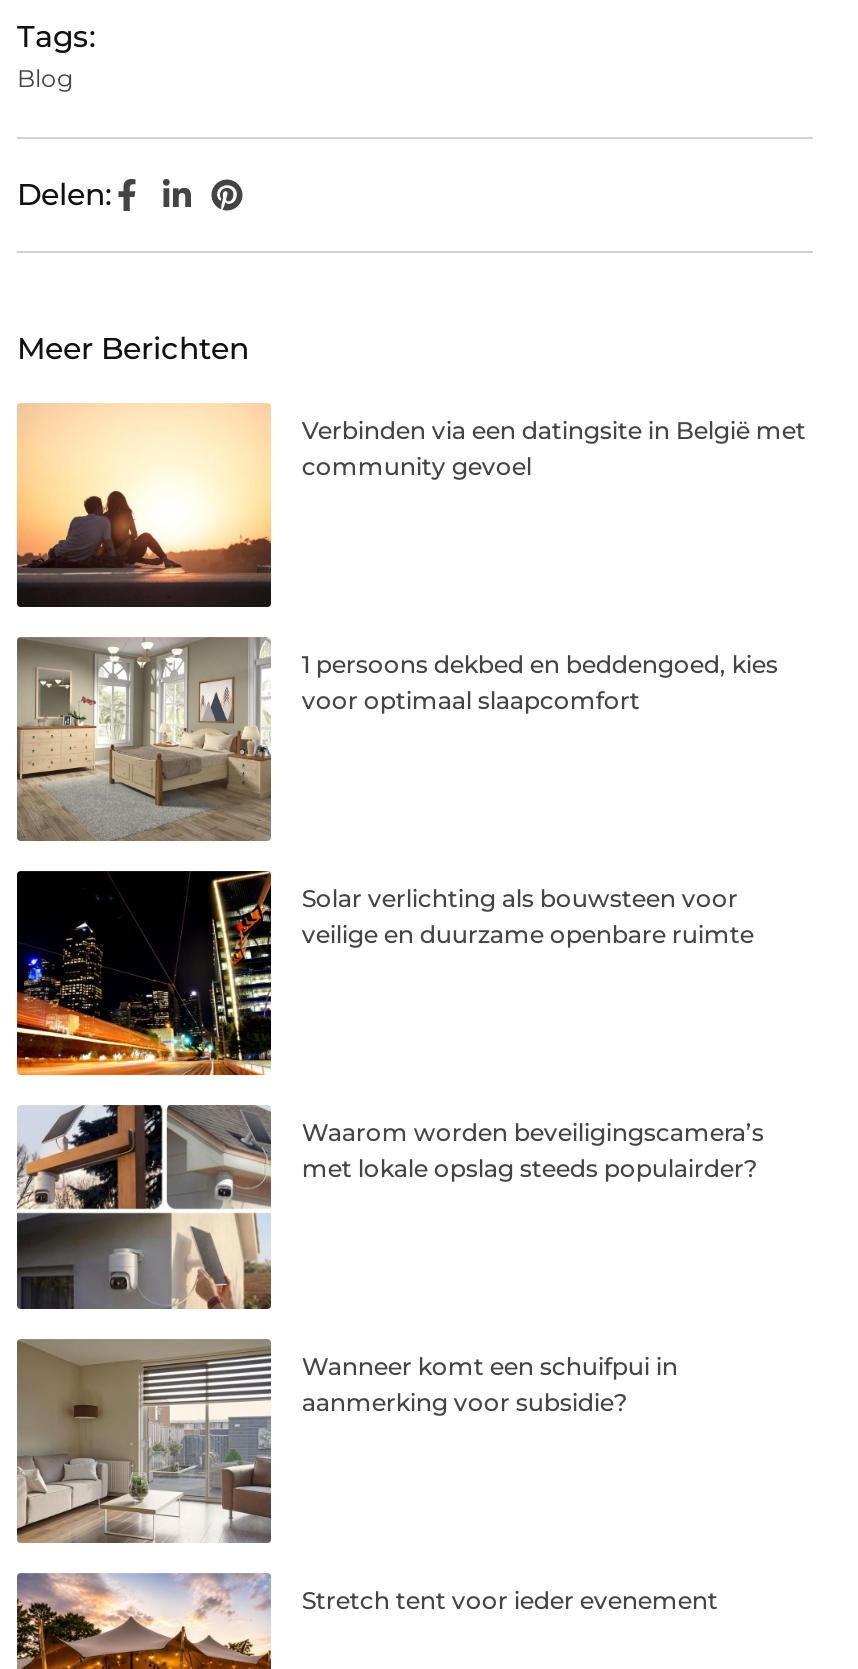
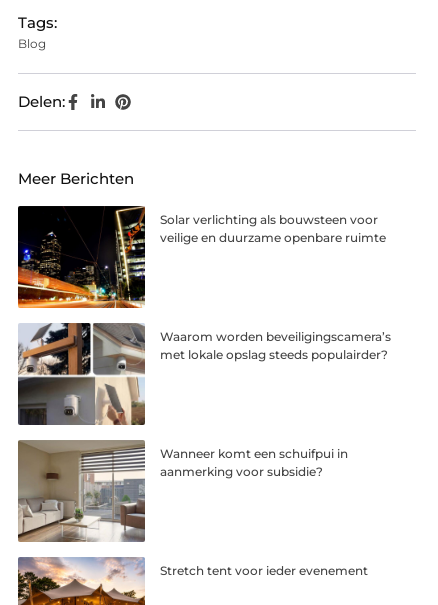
- [image]
- Verbinden via een datingsite in België met
- community gevoel

- [image]
- 1 persoons dekbed en beddengoed, kies
- voor optimaal slaapcomfort
